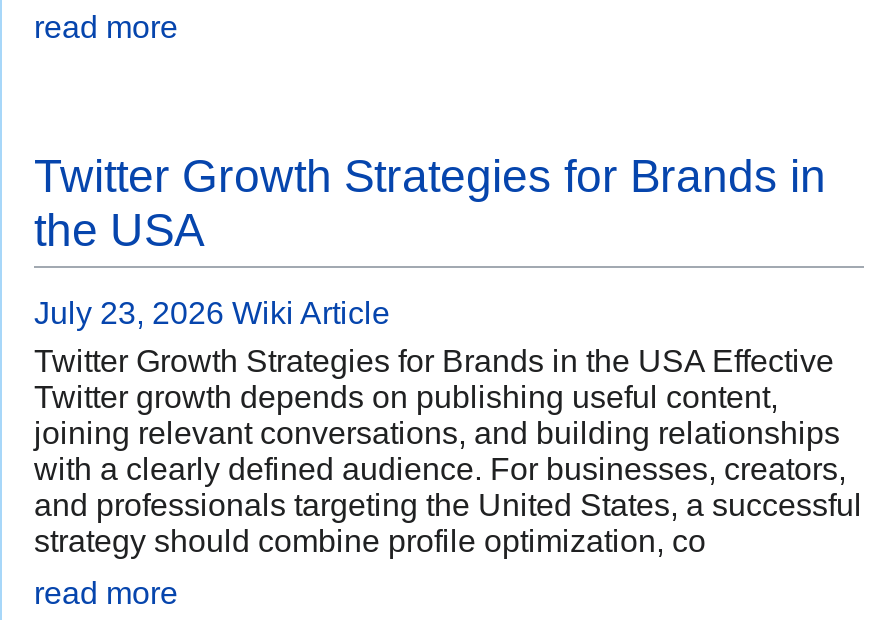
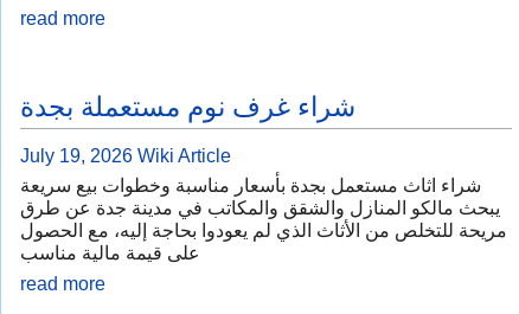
- Twitter Growth Strategies for Brands in
- the USA
- July 23, 2026 Wiki Article
- Twitter Growth Strategies for Brands in the USA Effective
- Twitter growth depends on publishing useful content,
- joining relevant conversations, and building relationships
- with a clearly defined audience. For businesses, creators,
- and professionals targeting the United States, a successful
- strategy should combine profile optimization, co
+ شراء غرف نوم مستعملة بجدة
+ July 19, 2026 Wiki Article
+ شراء اثاث مستعمل بجدة بأسعار مناسبة وخطوات بيع سريعة
+ يبحث مالكو المنازل والشقق والمكاتب في مدينة جدة عن طرق
+ مريحة للتخلص من الأثاث الذي لم يعودوا بحاجة إليه، مع الحصول
+ على قيمة مالية مناسب
